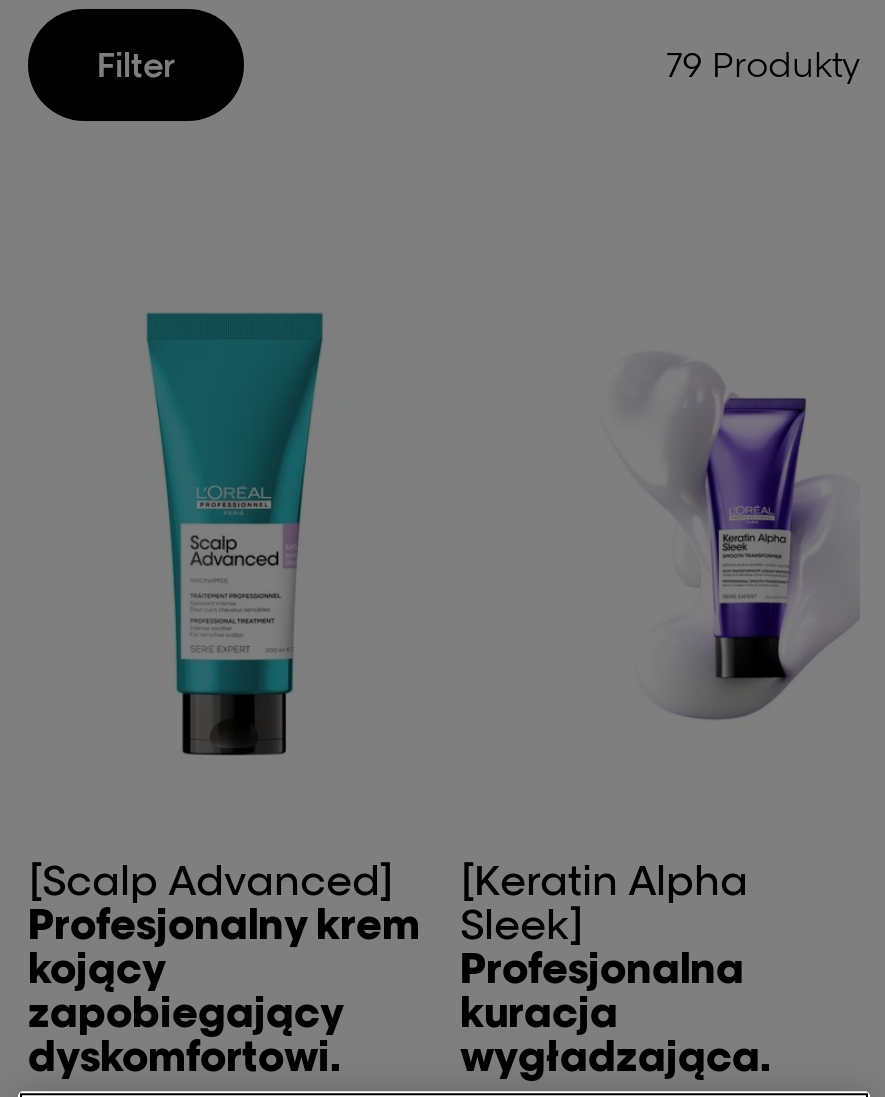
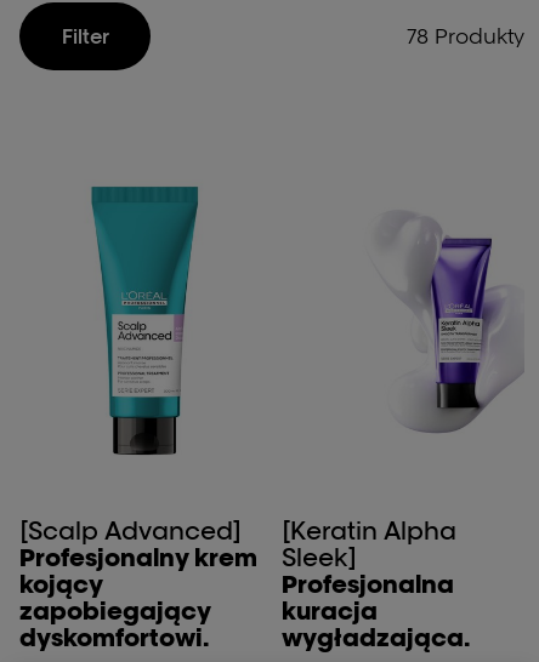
- 79 Produkty
+ 78 Produkty
